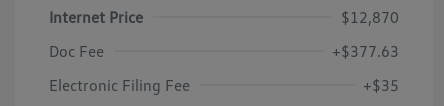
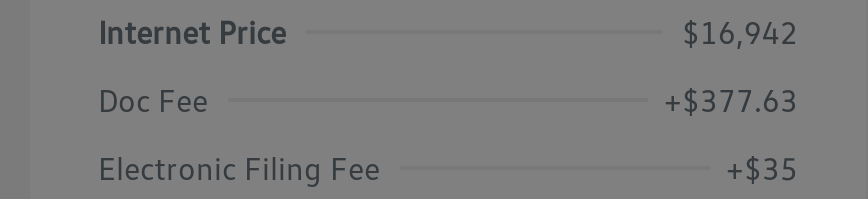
- $12,870
+ $16,942
